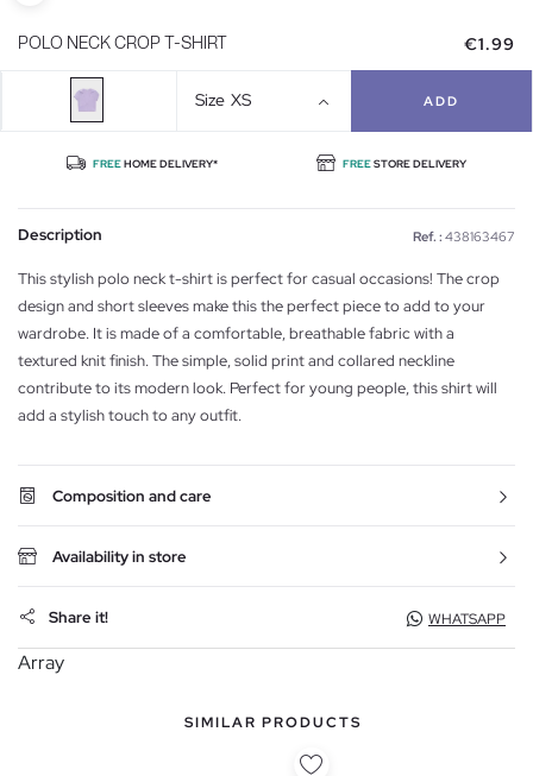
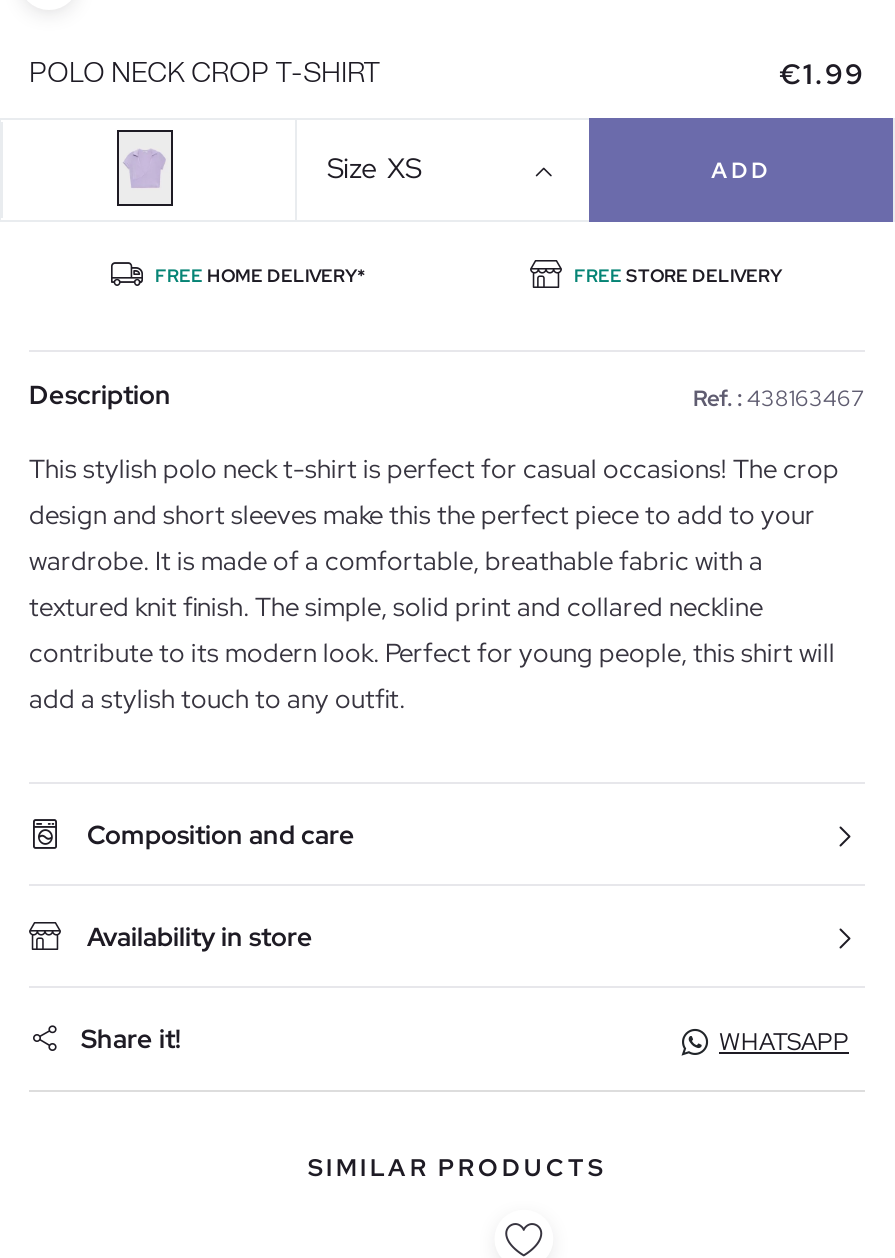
- Array
